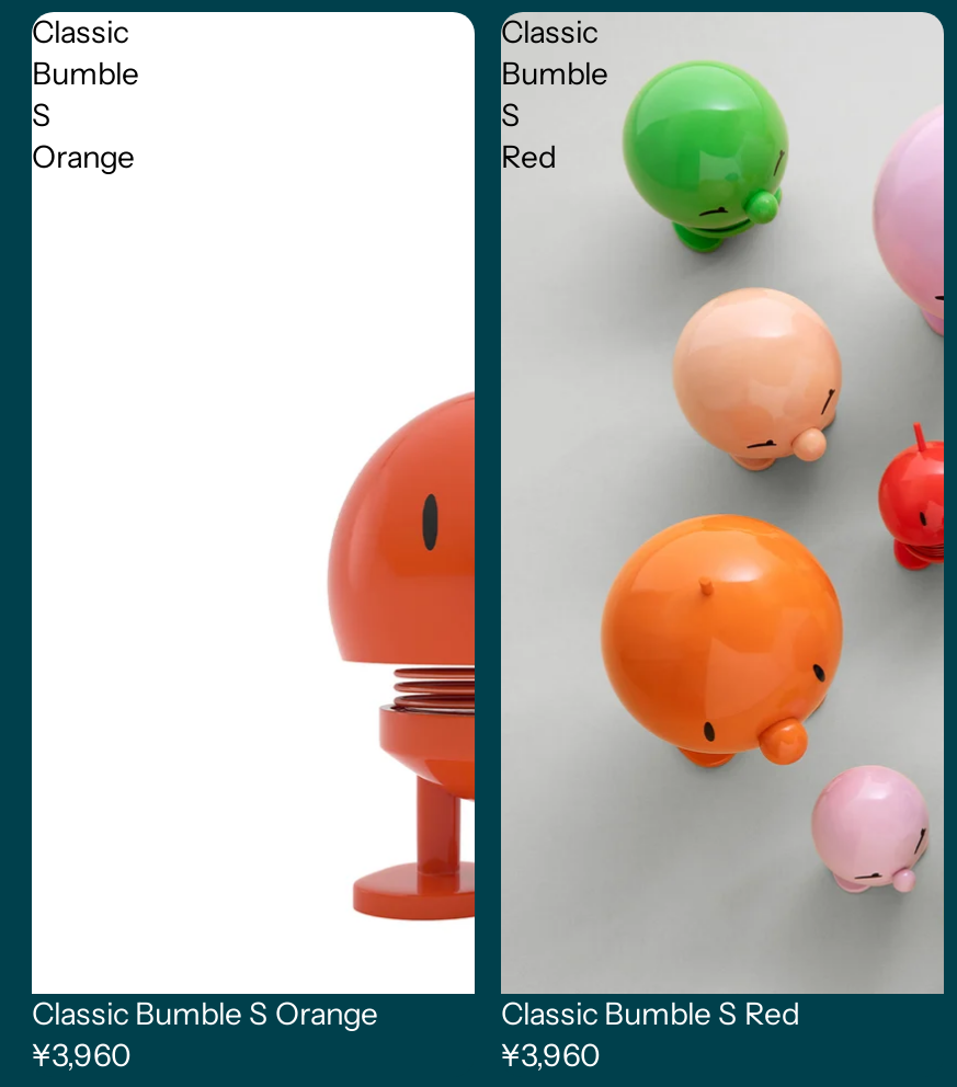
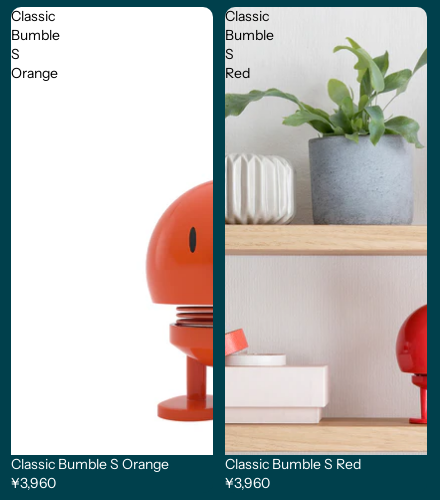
- [image]
+ [image]
